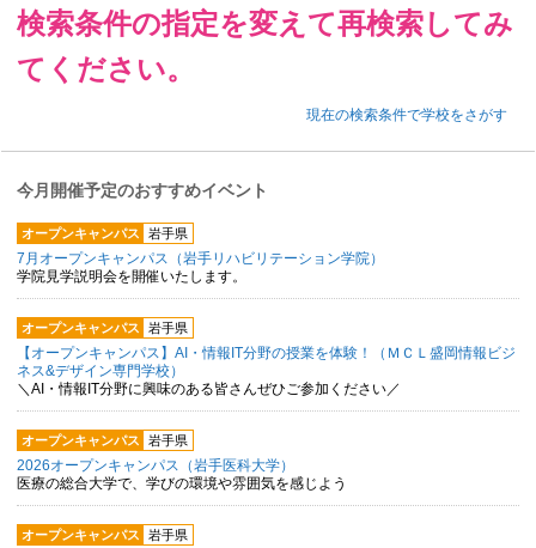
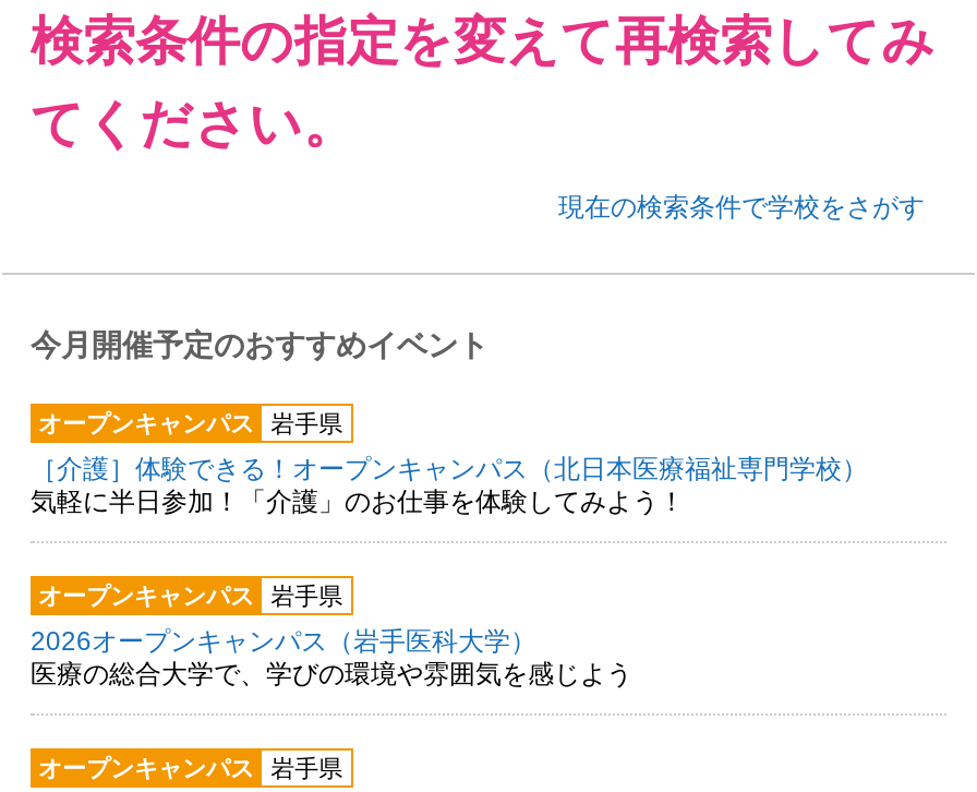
- 7月オープンキャンパス（岩手リハビリテーション学院）
- 学院見学説明会を開催いたします。
- オープンキャンパス
- 岩手県
- 【オープンキャンパス】AI・情報IT分野の授業を体験！（ＭＣＬ盛岡情報ビジ
- ネス&デザイン専門学校）
- ＼AI・情報IT分野に興味のある皆さんぜひご参加ください／
+ ［介護］体験できる！オープンキャンパス（北日本医療福祉専門学校）
+ 気軽に半日参加！「介護」のお仕事を体験してみよう！
